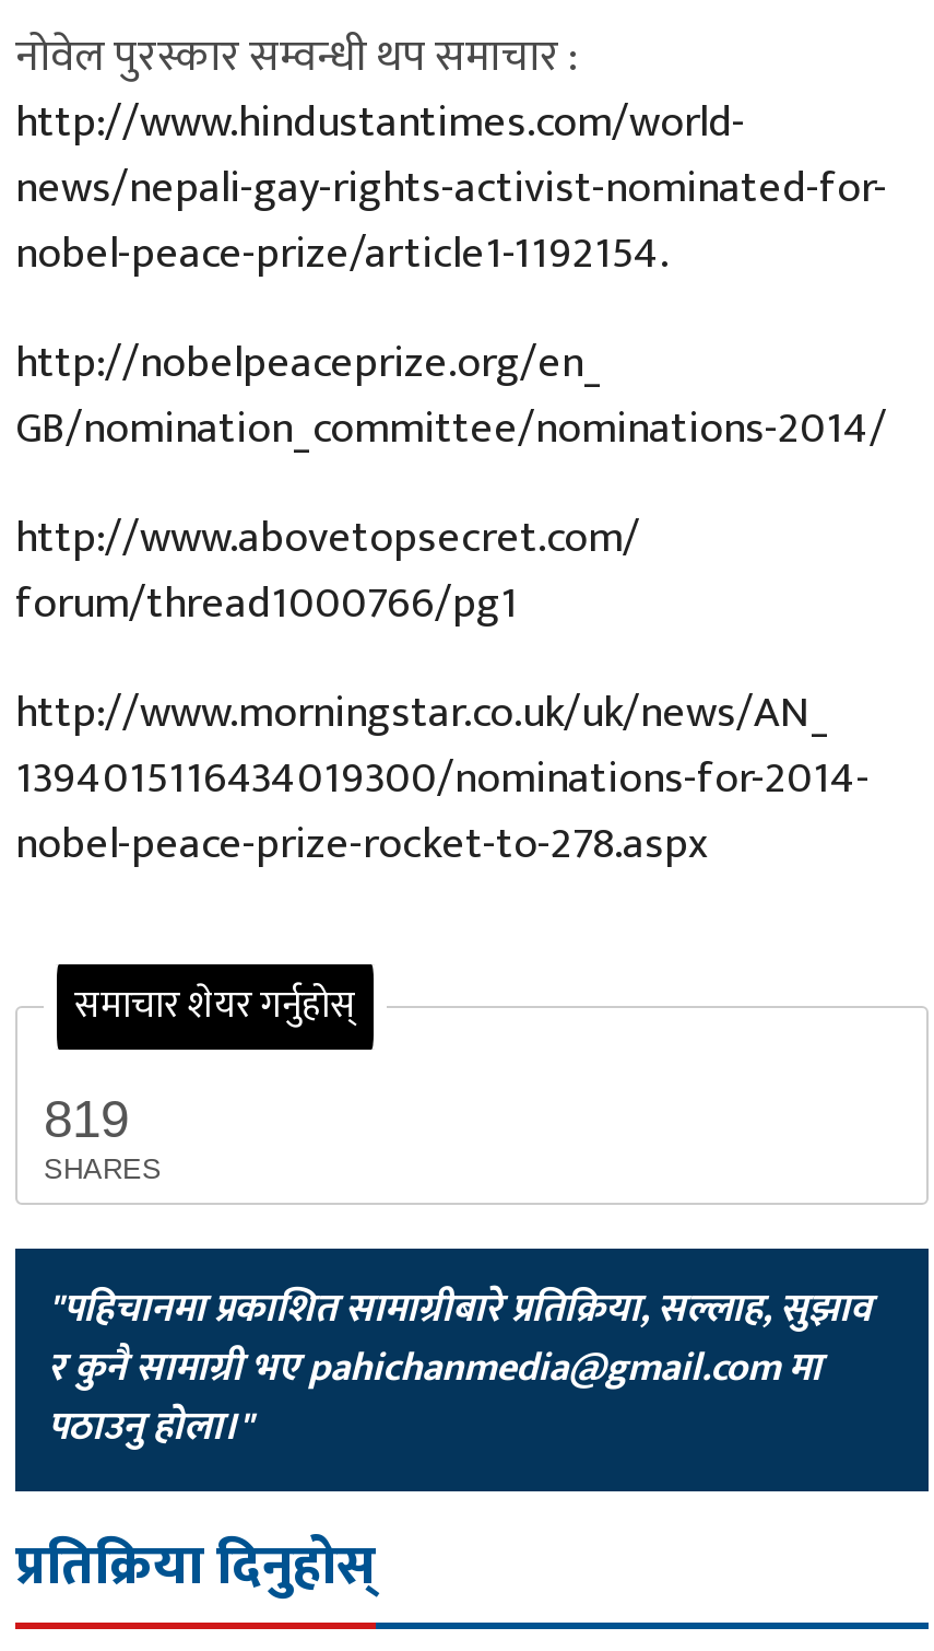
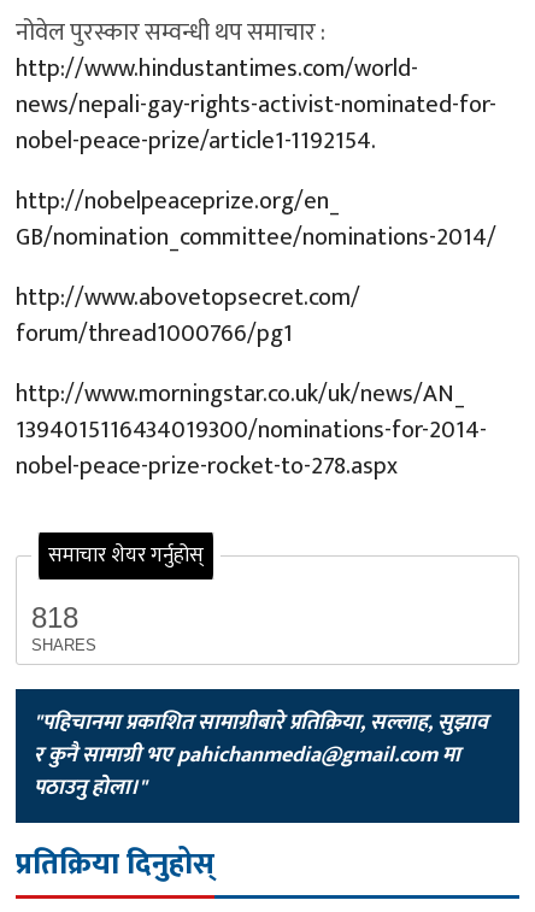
- 819
+ 818
